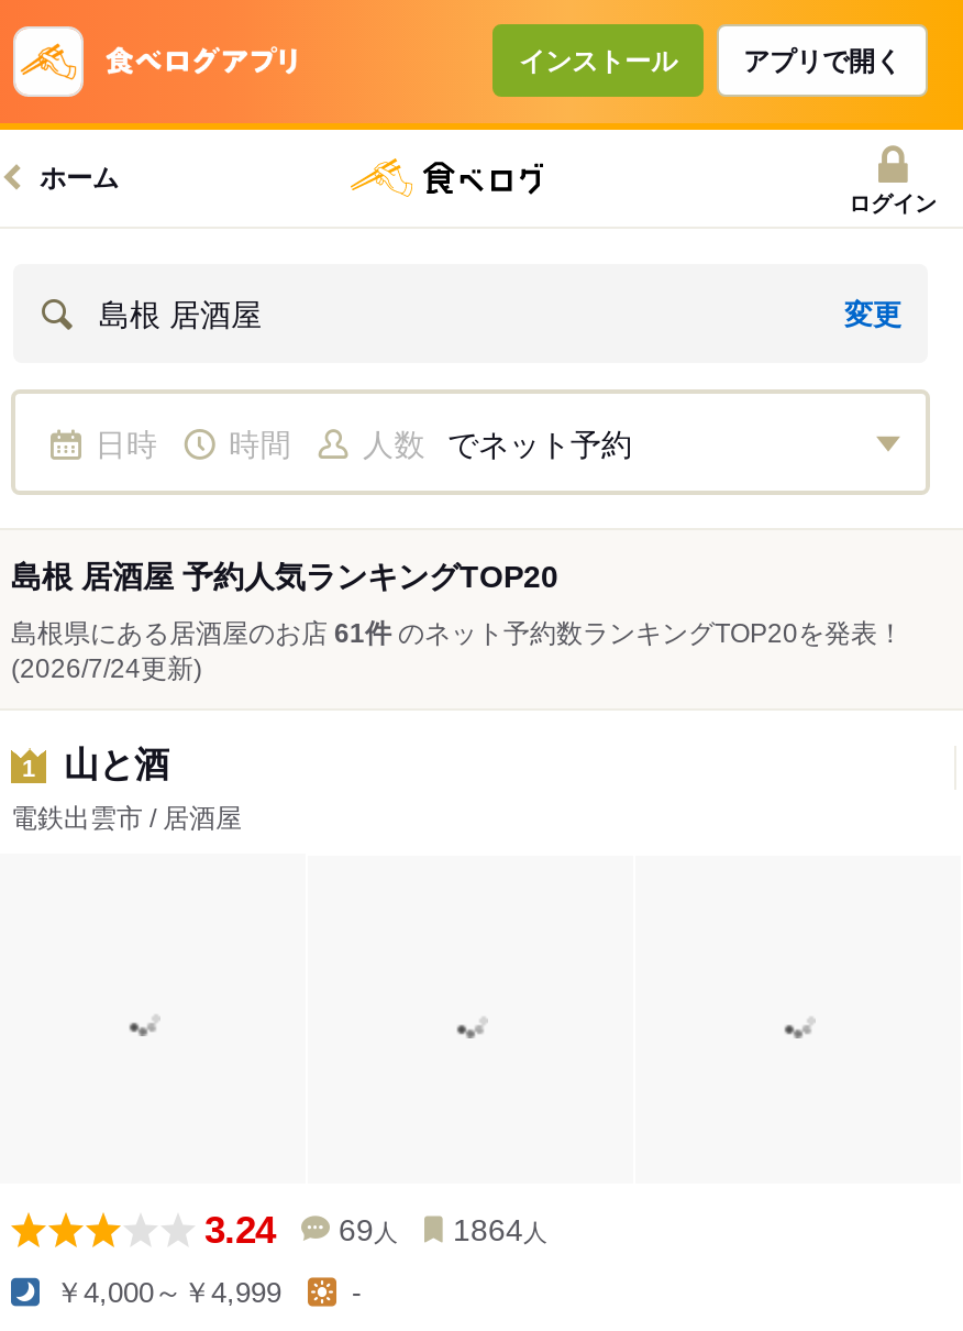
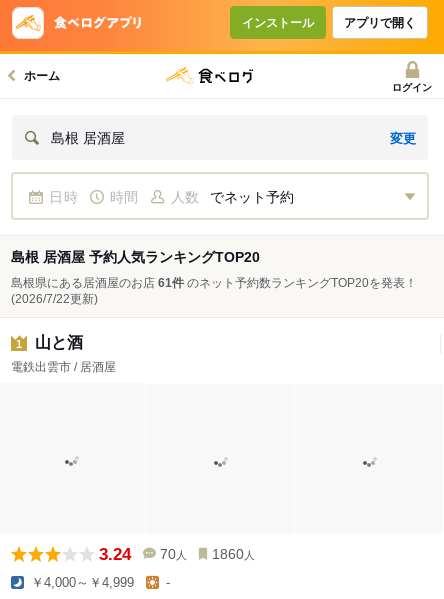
- (2026/7/24更新)
+ (2026/7/22更新)

- 69人
+ 70人

- 1864人
+ 1860人
